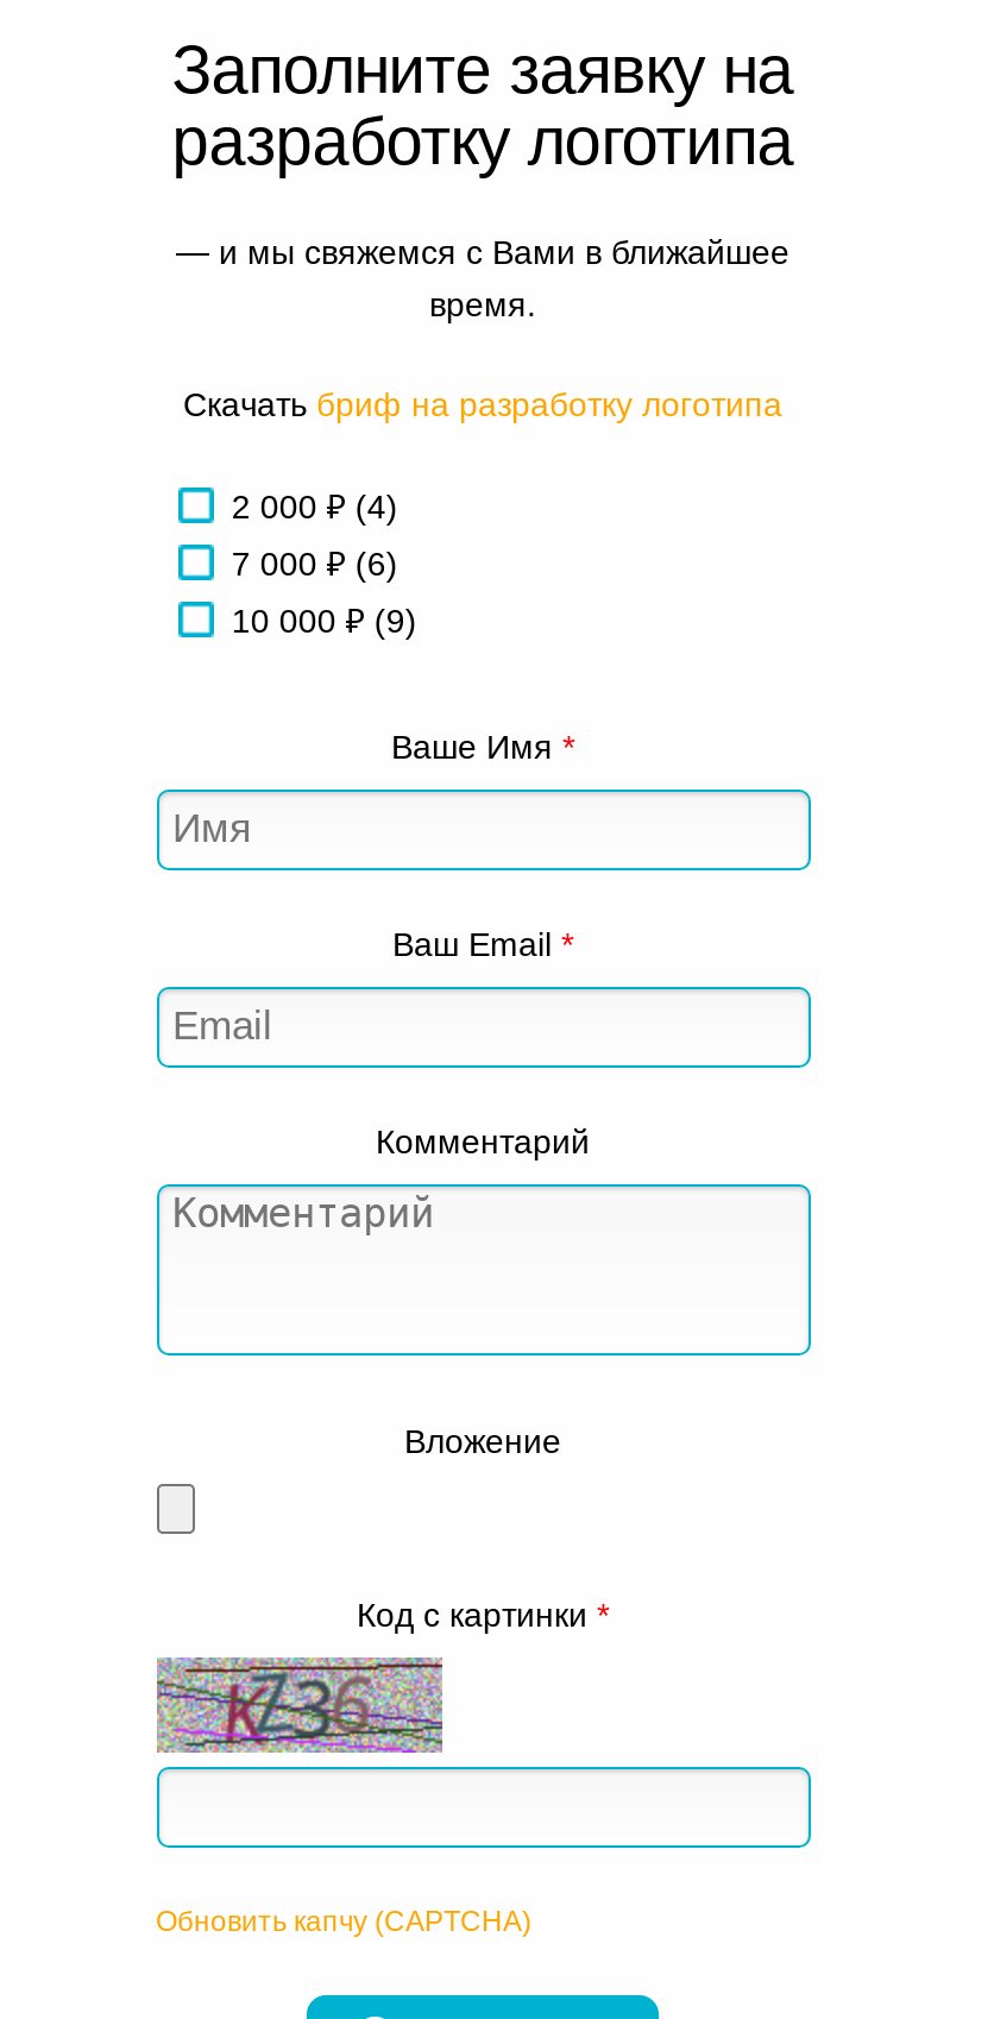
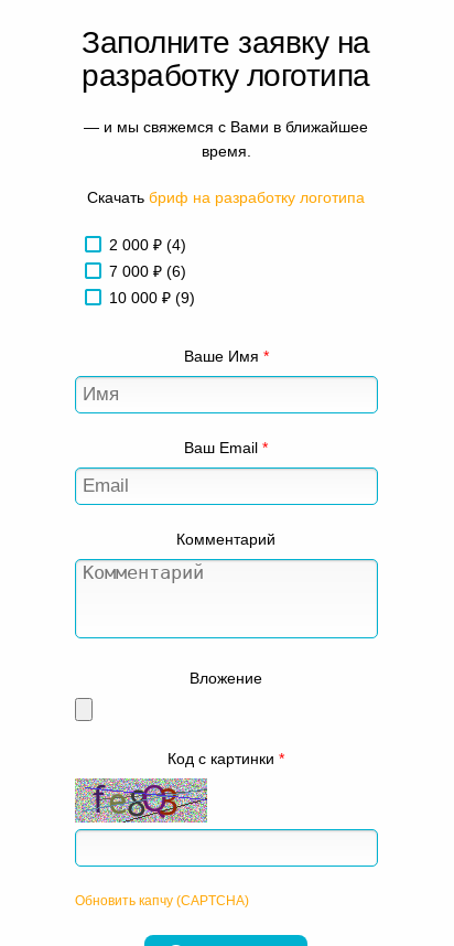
- [image]
+ [image]
